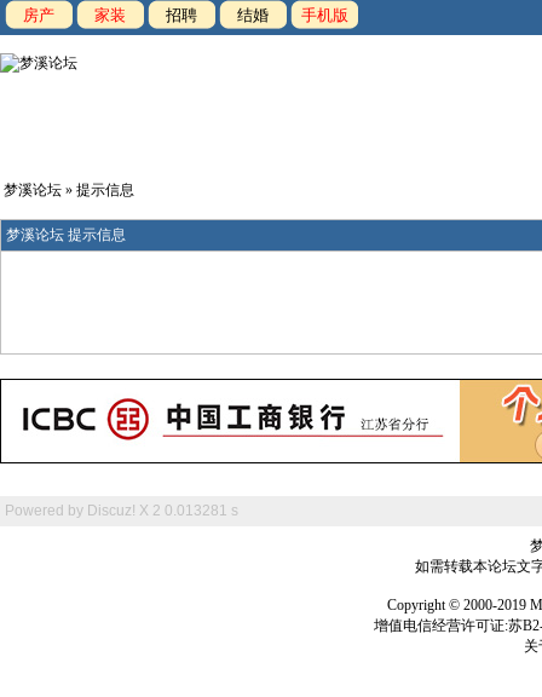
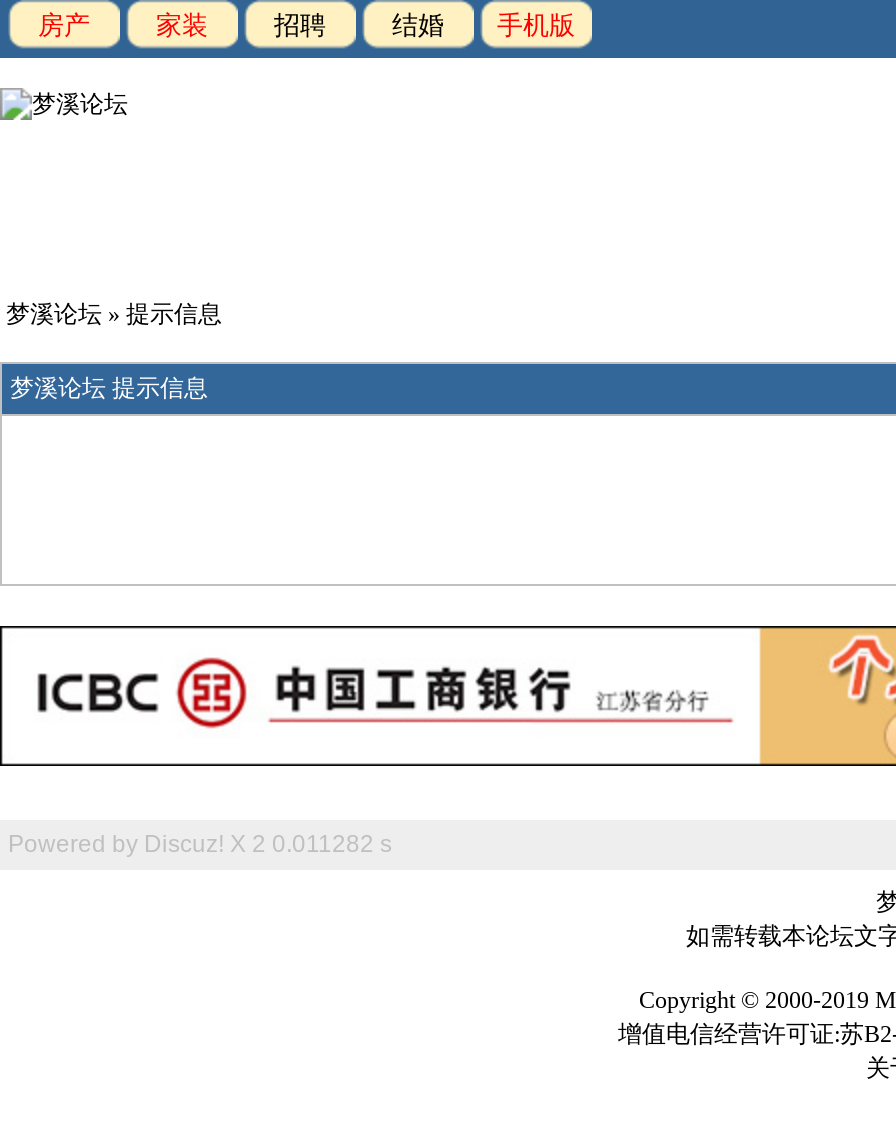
- Powered by Discuz! X 2 0.013281 s
+ Powered by Discuz! X 2 0.011282 s
